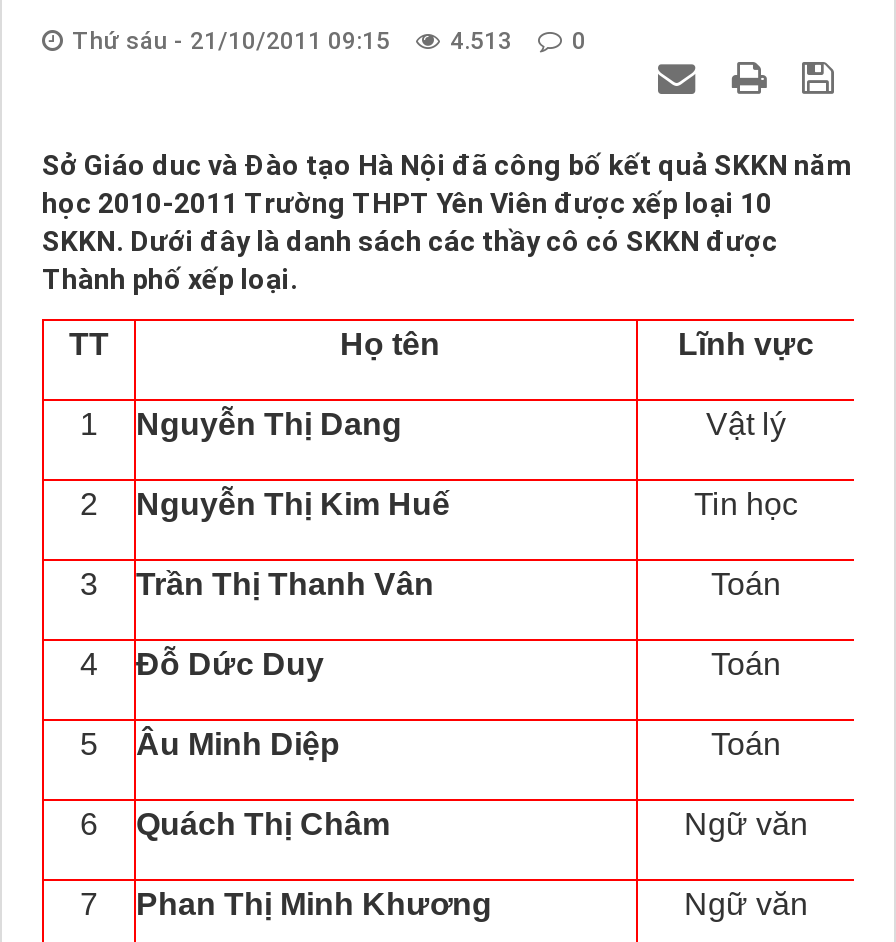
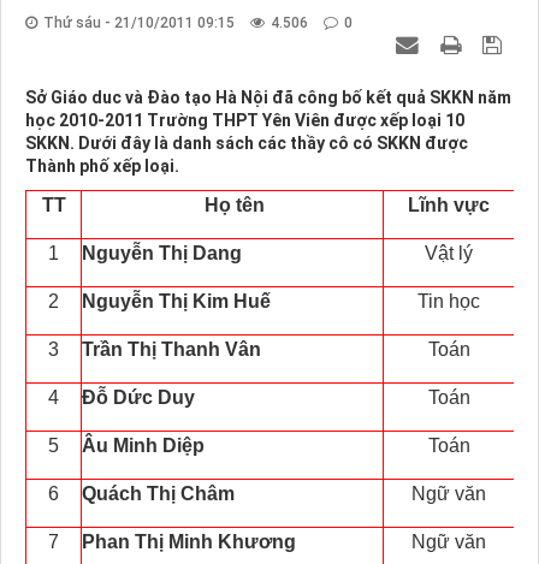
- 4.513
+ 4.506
